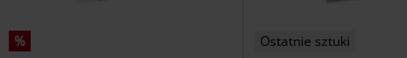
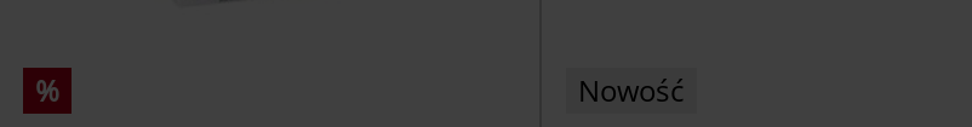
- Ostatnie sztuki
+ Nowość
